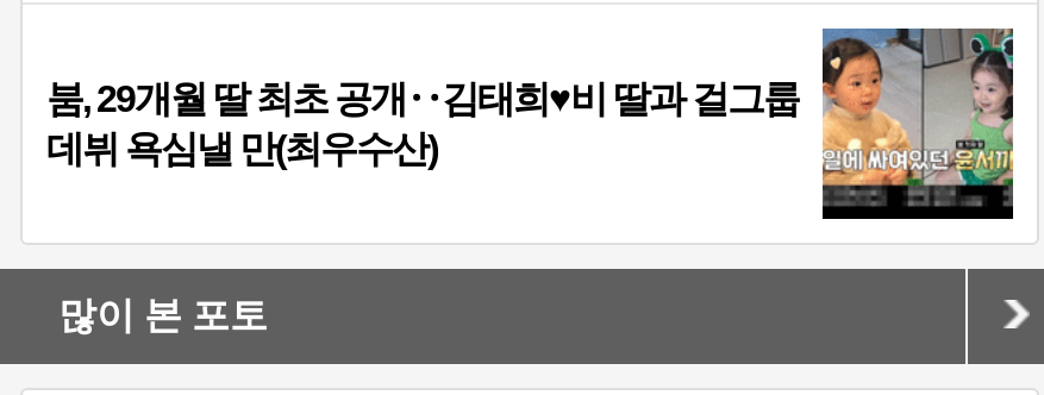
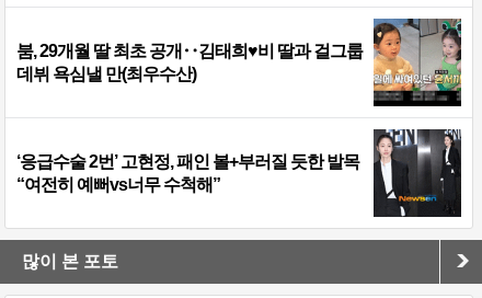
+ [image]
+ ‘응급수술 2번’ 고현정, 패인 볼+부러질 듯한 발목
+ “여전히 예뻐vs너무 수척해”
